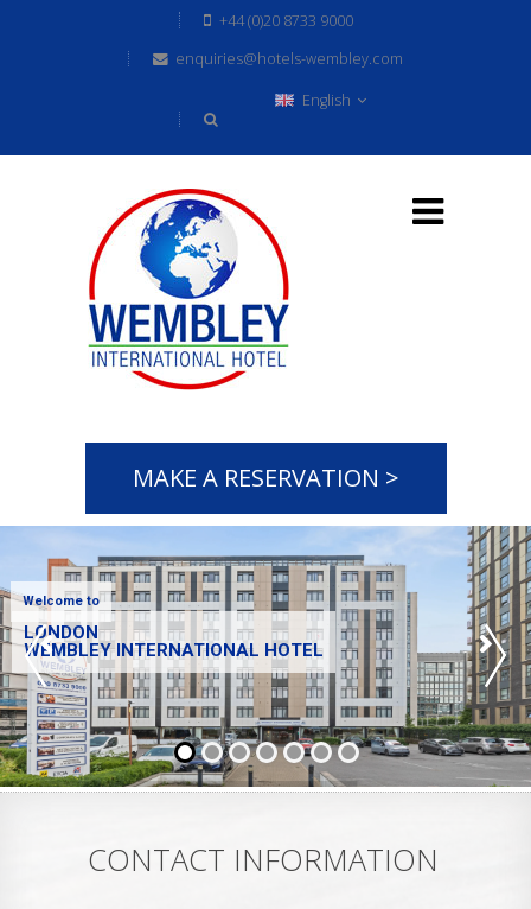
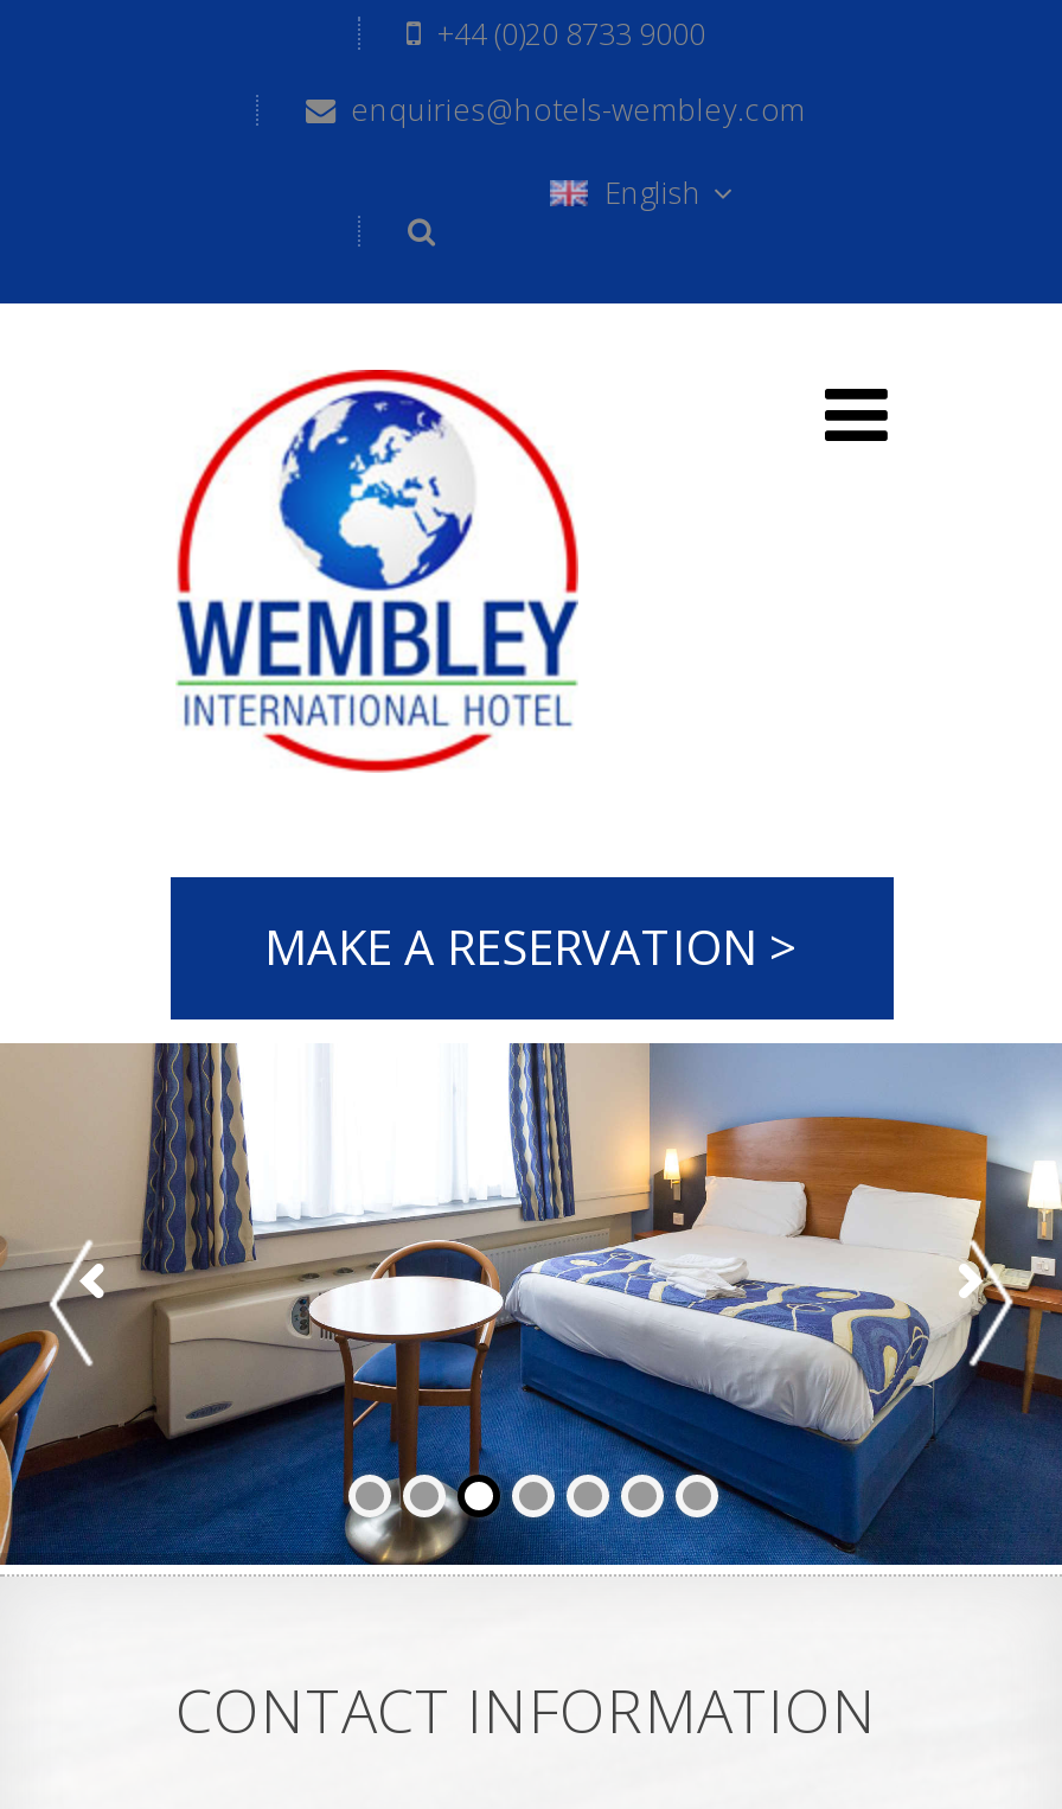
- [image]
+ [image]

- Welcome to

- LONDON
- WEMBLEY INTERNATIONAL HOTEL
